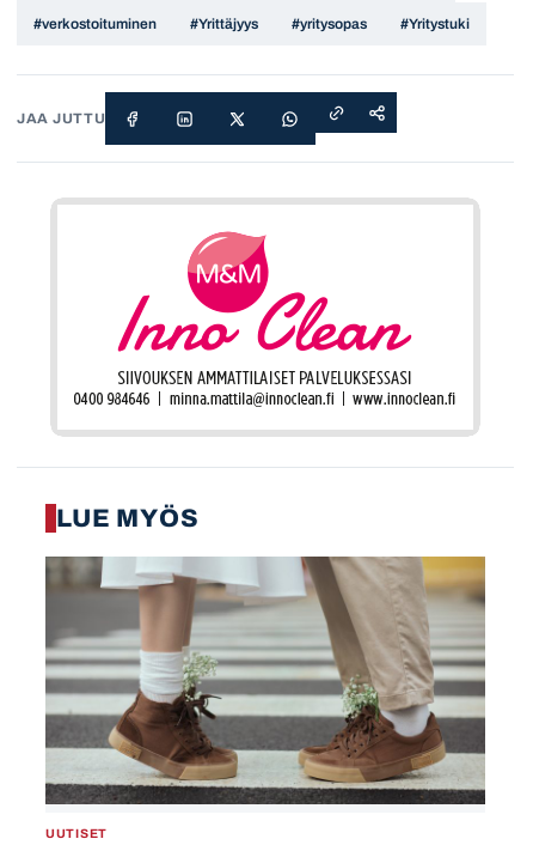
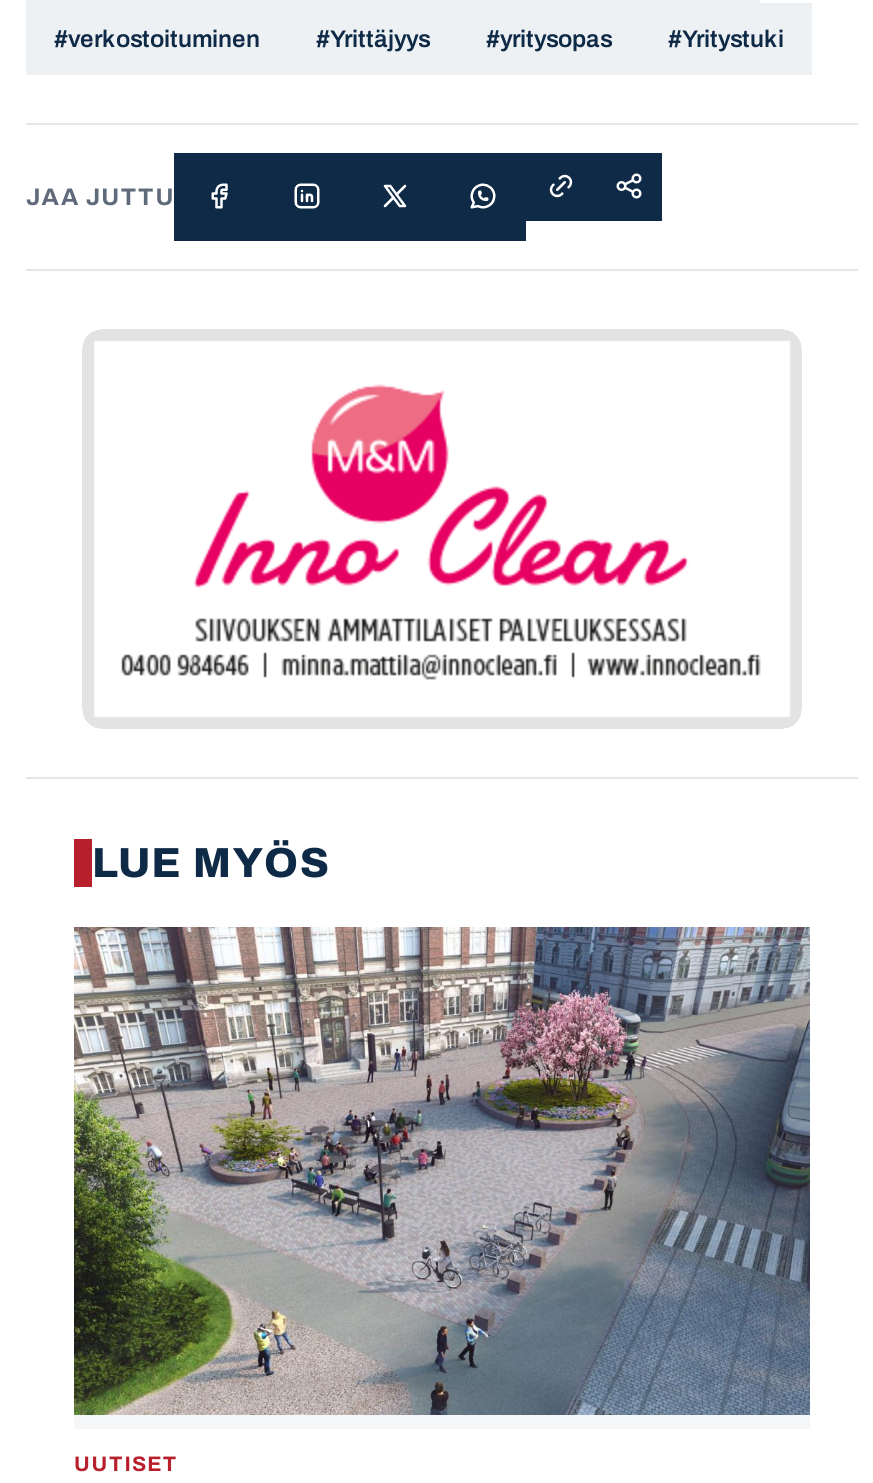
- [image]
+ [image]
